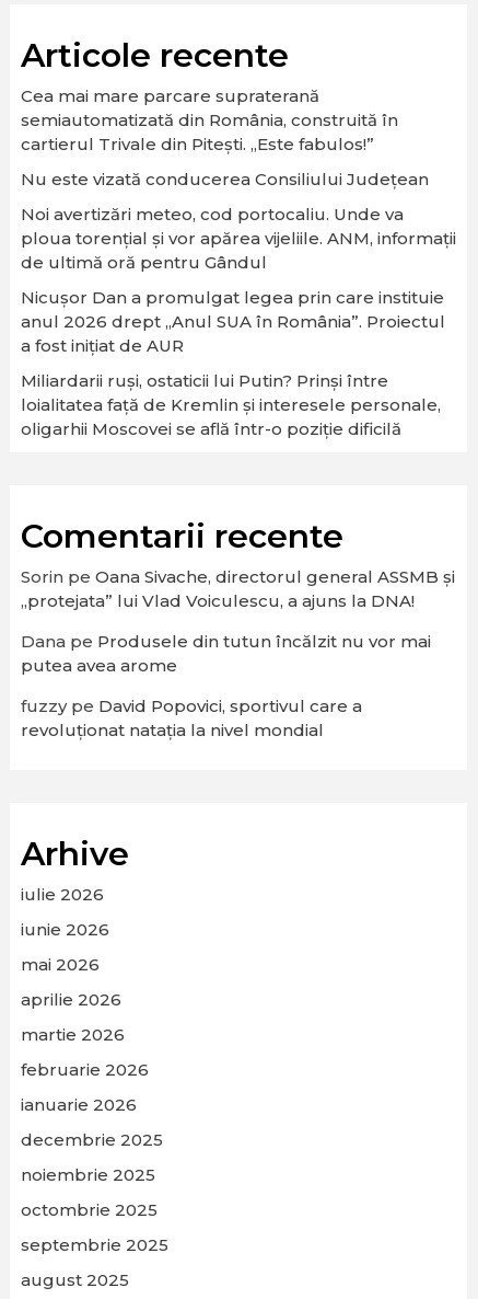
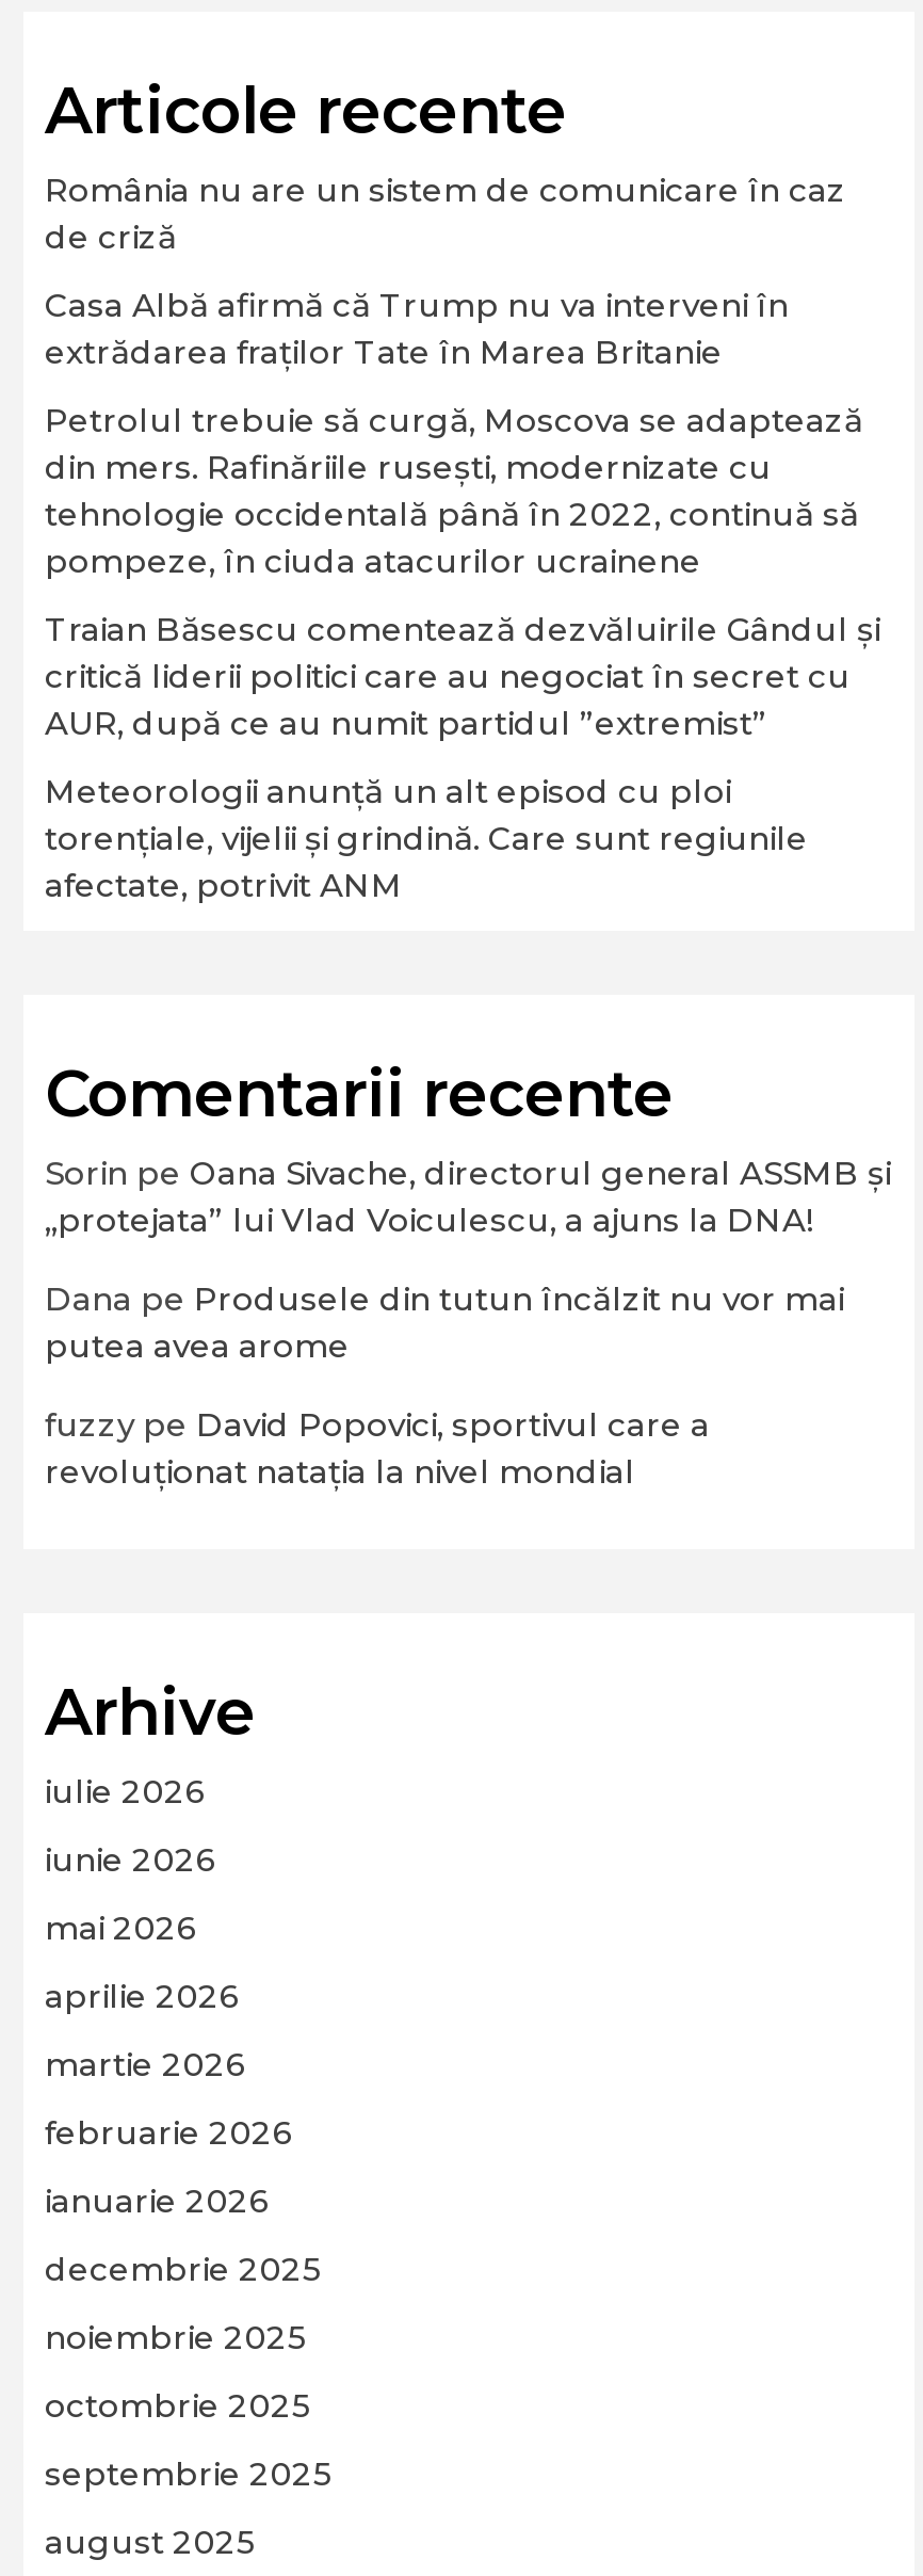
- Cea mai mare parcare supraterană
- semiautomatizată din România, construită în
- cartierul Trivale din Pitești. „Este fabulos!”
+ România nu are un sistem de comunicare în caz
+ de criză

- Nu este vizată conducerea Consiliului Județean
+ Casa Albă afirmă că Trump nu va interveni în
+ extrădarea fraților Tate în Marea Britanie

- Noi avertizări meteo, cod portocaliu. Unde va
- ploua torențial și vor apărea vijeliile. ANM, informații
- de ultimă oră pentru Gândul
+ Petrolul trebuie să curgă, Moscova se adaptează
+ din mers. Rafinăriile rusești, modernizate cu
+ tehnologie occidentală până în 2022, continuă să
+ pompeze, în ciuda atacurilor ucrainene

- Nicușor Dan a promulgat legea prin care instituie
- anul 2026 drept „Anul SUA în România”. Proiectul
- a fost inițiat de AUR
+ Traian Băsescu comentează dezvăluirile Gândul și
+ critică liderii politici care au negociat în secret cu
+ AUR, după ce au numit partidul ”extremist”

- Miliardarii ruși, ostaticii lui Putin? Prinși între
- loialitatea față de Kremlin și interesele personale,
- oligarhii Moscovei se află într-o poziție dificilă
+ Meteorologii anunță un alt episod cu ploi
+ torențiale, vijelii și grindină. Care sunt regiunile
+ afectate, potrivit ANM
